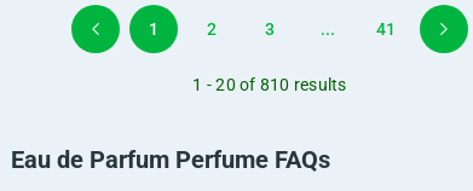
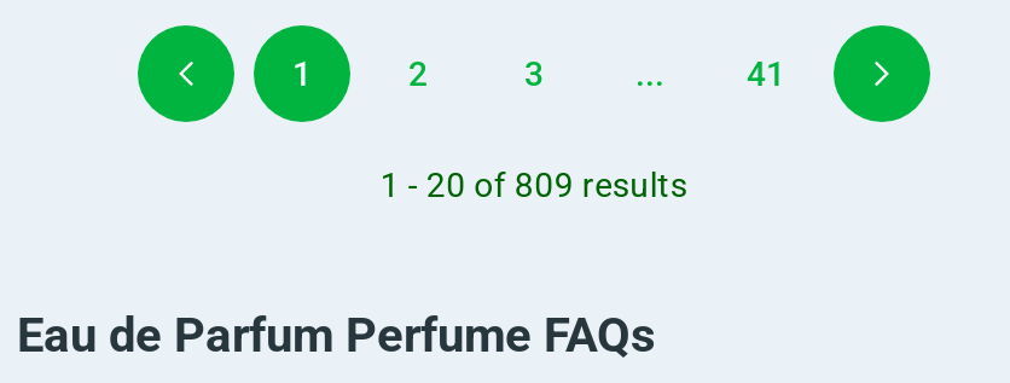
- 1 - 20 of 810 results
+ 1 - 20 of 809 results
